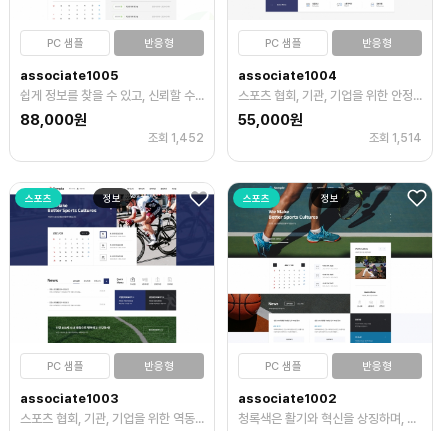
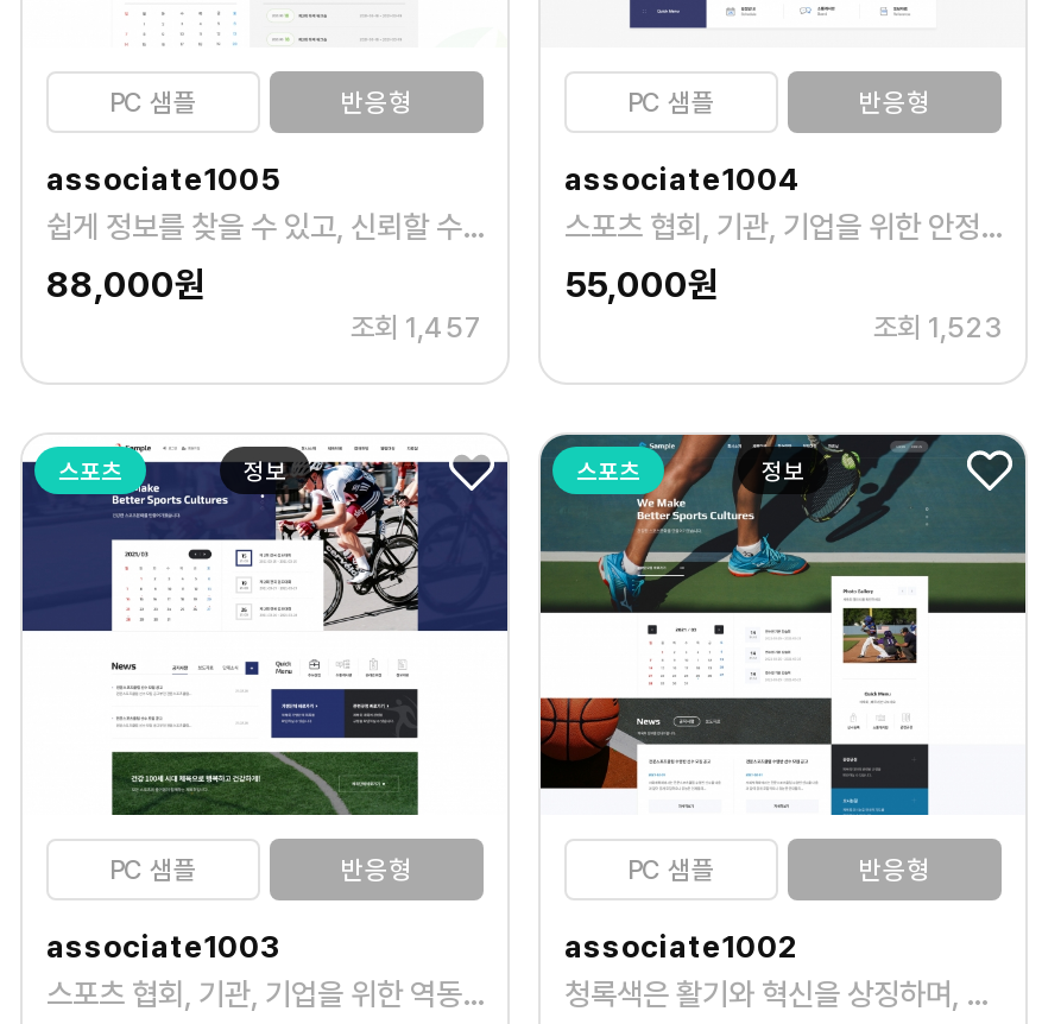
- 조회 1,452
+ 조회 1,457

- 조회 1,514
+ 조회 1,523
